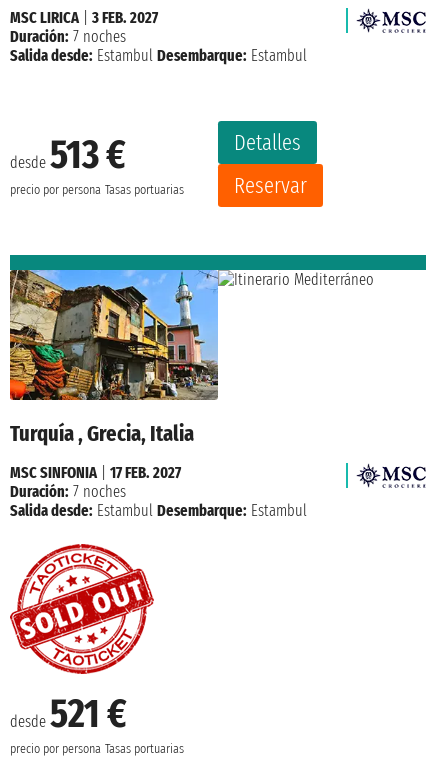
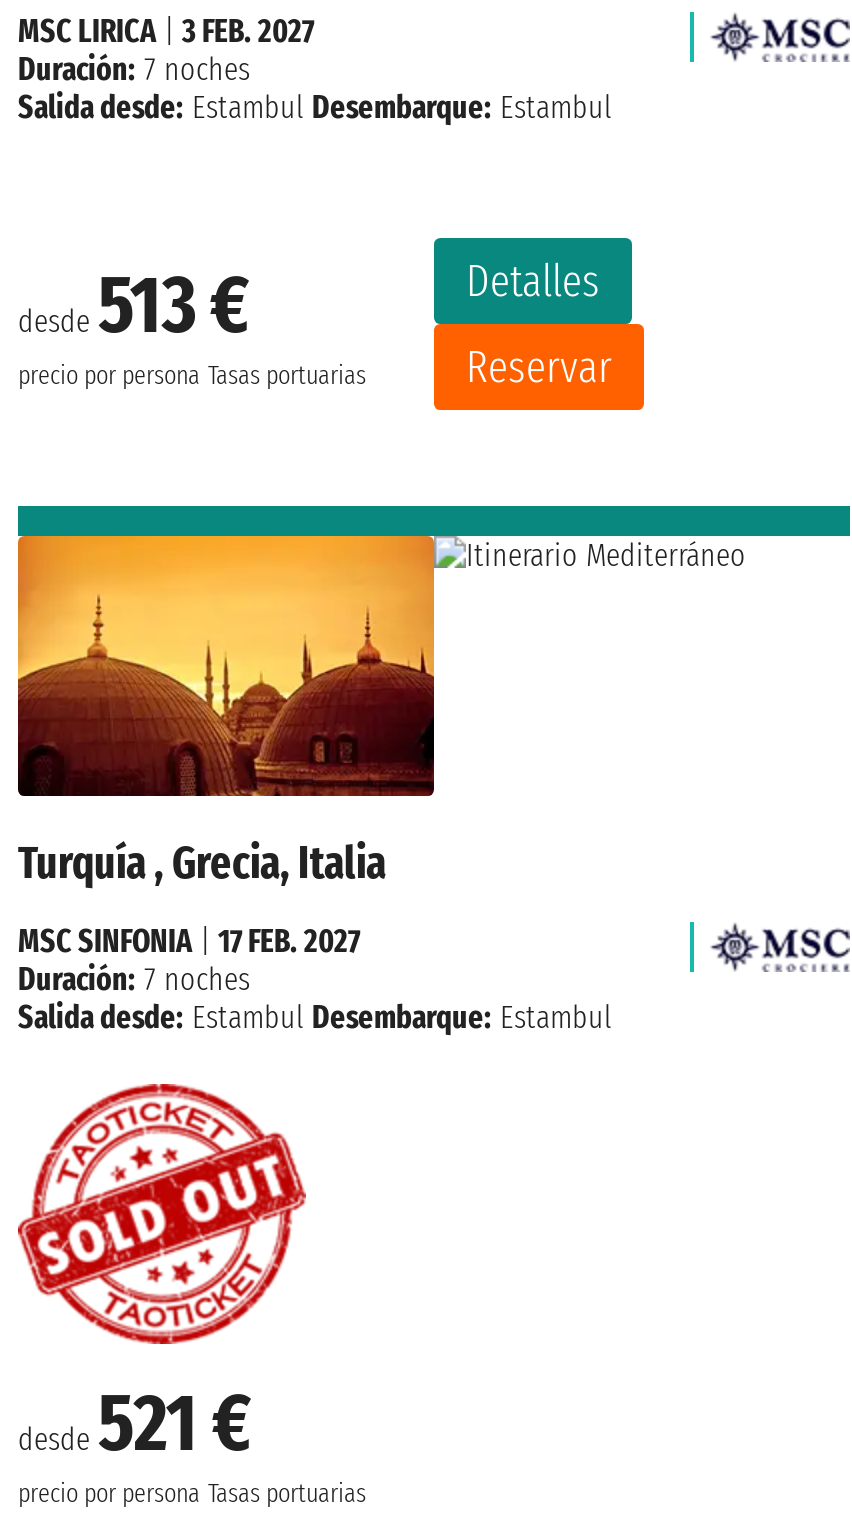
- [image]
+ [image]
